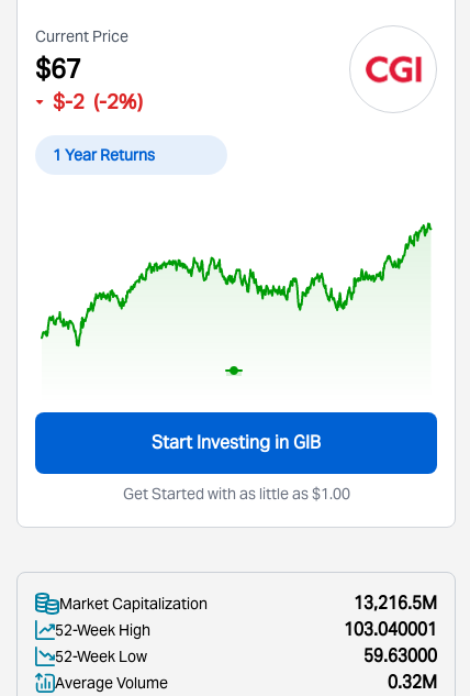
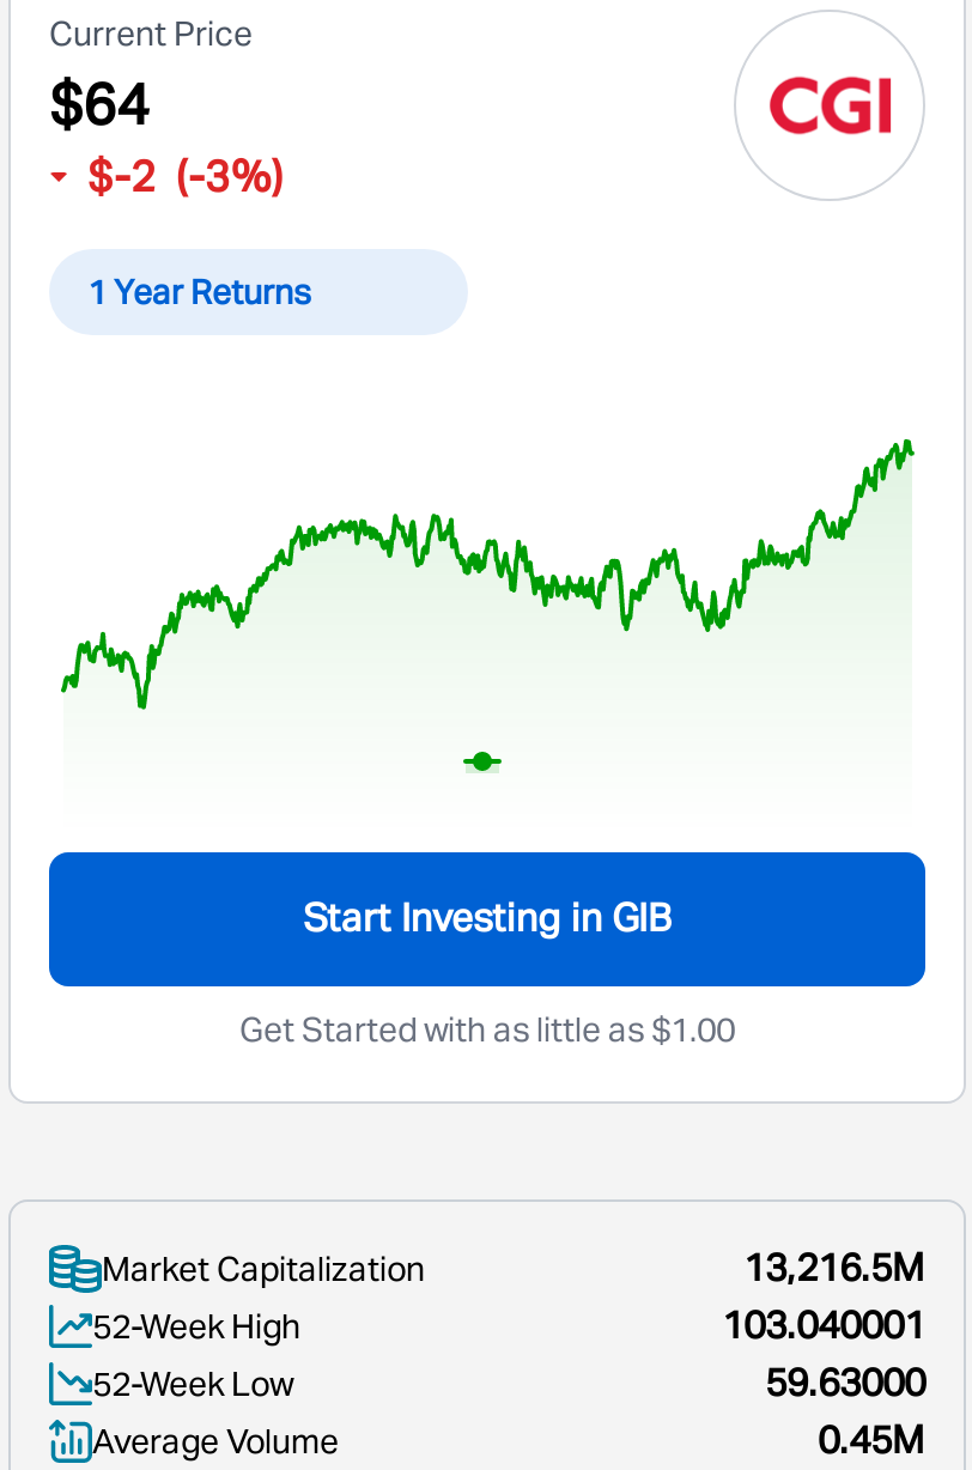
- $67
+ $64

- $-2 (-2%)
+ $-2 (-3%)

- 0.32M
+ 0.45M
